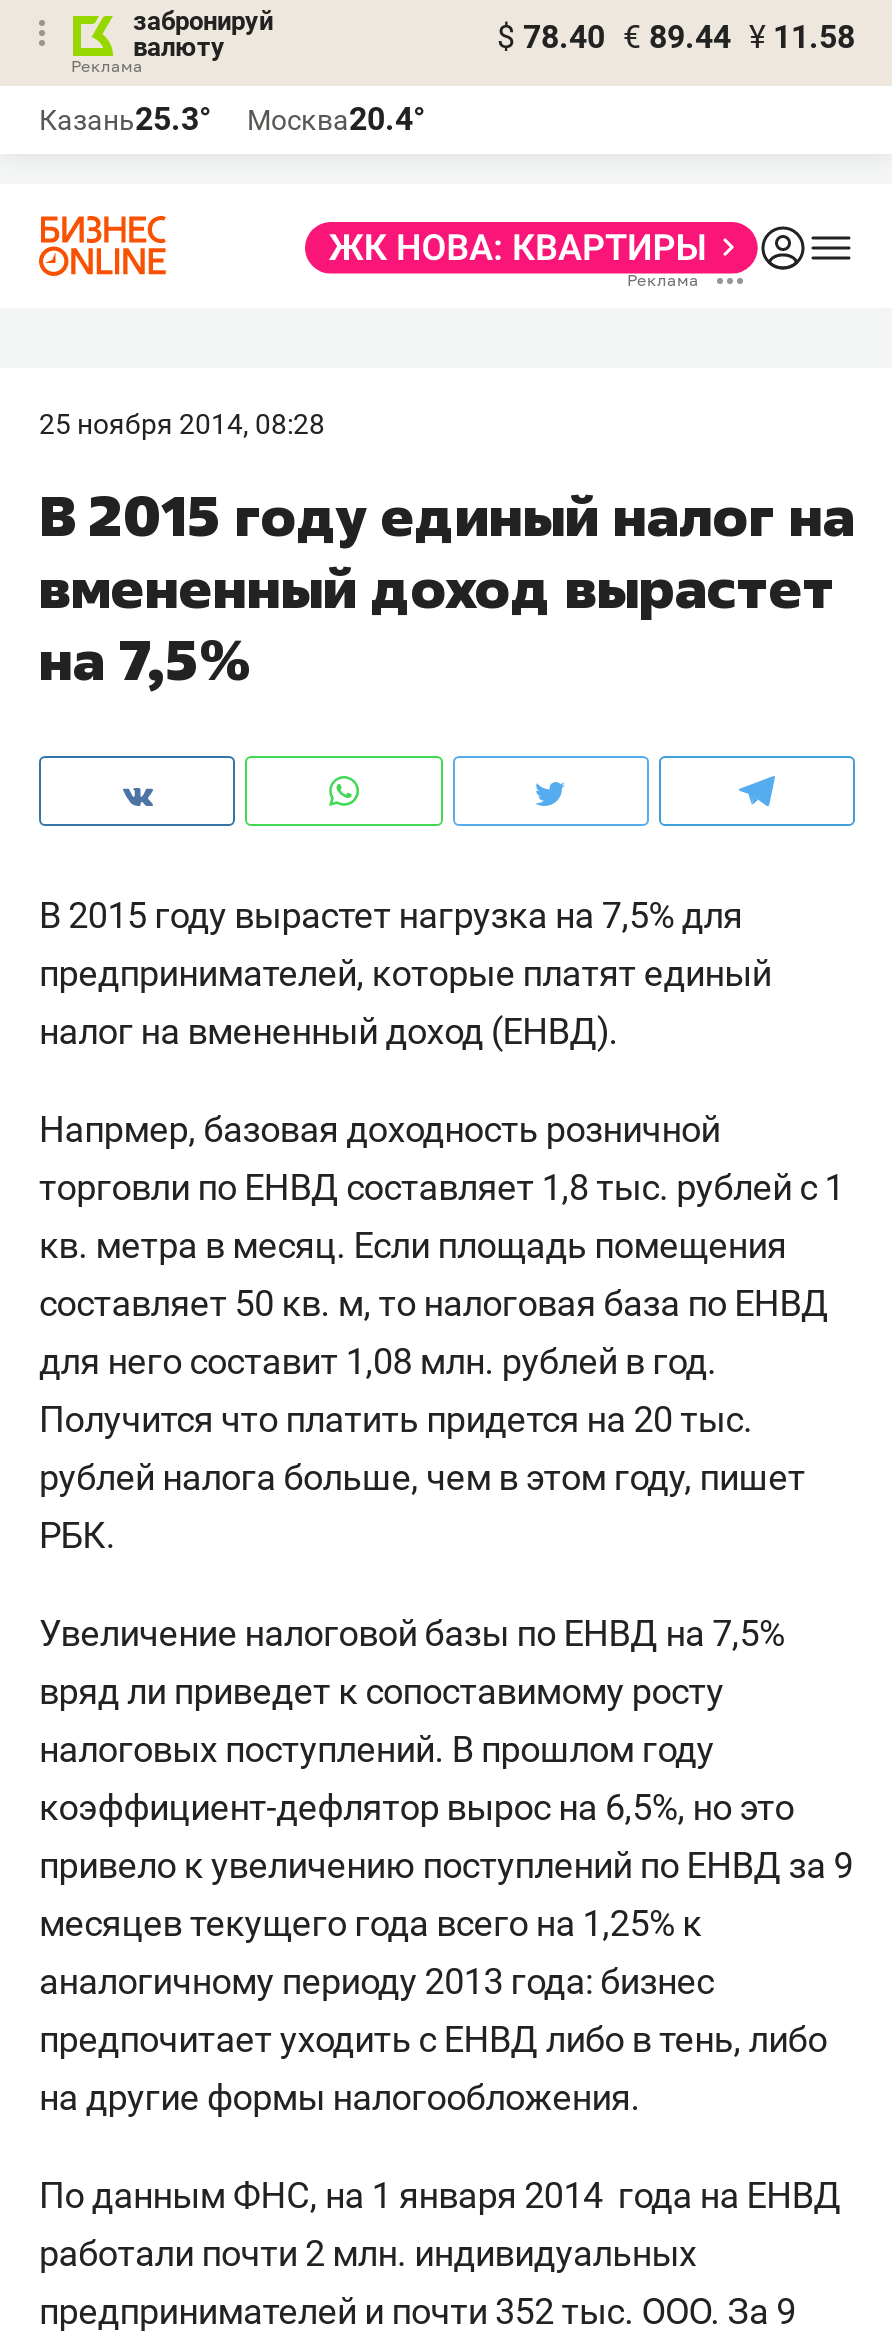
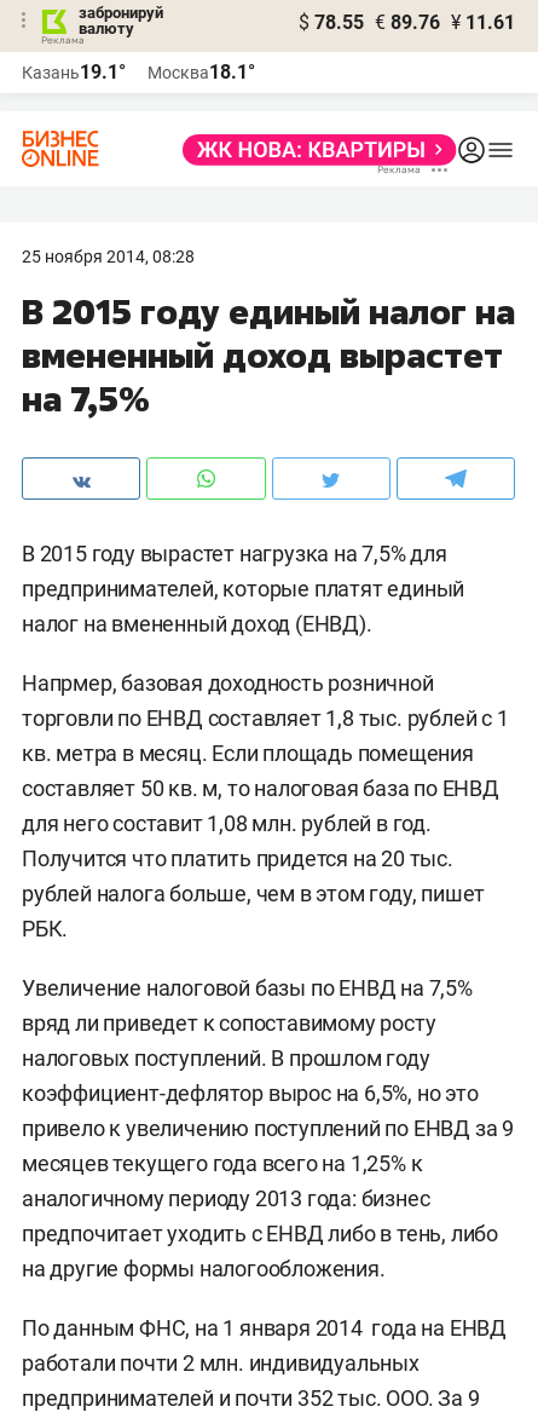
- $ 78.40 € 89.44 ¥ 11.58
+ $ 78.55 € 89.76 ¥ 11.61

- Казань25.3°
+ Казань19.1°

- Москва20.4°
+ Москва18.1°
